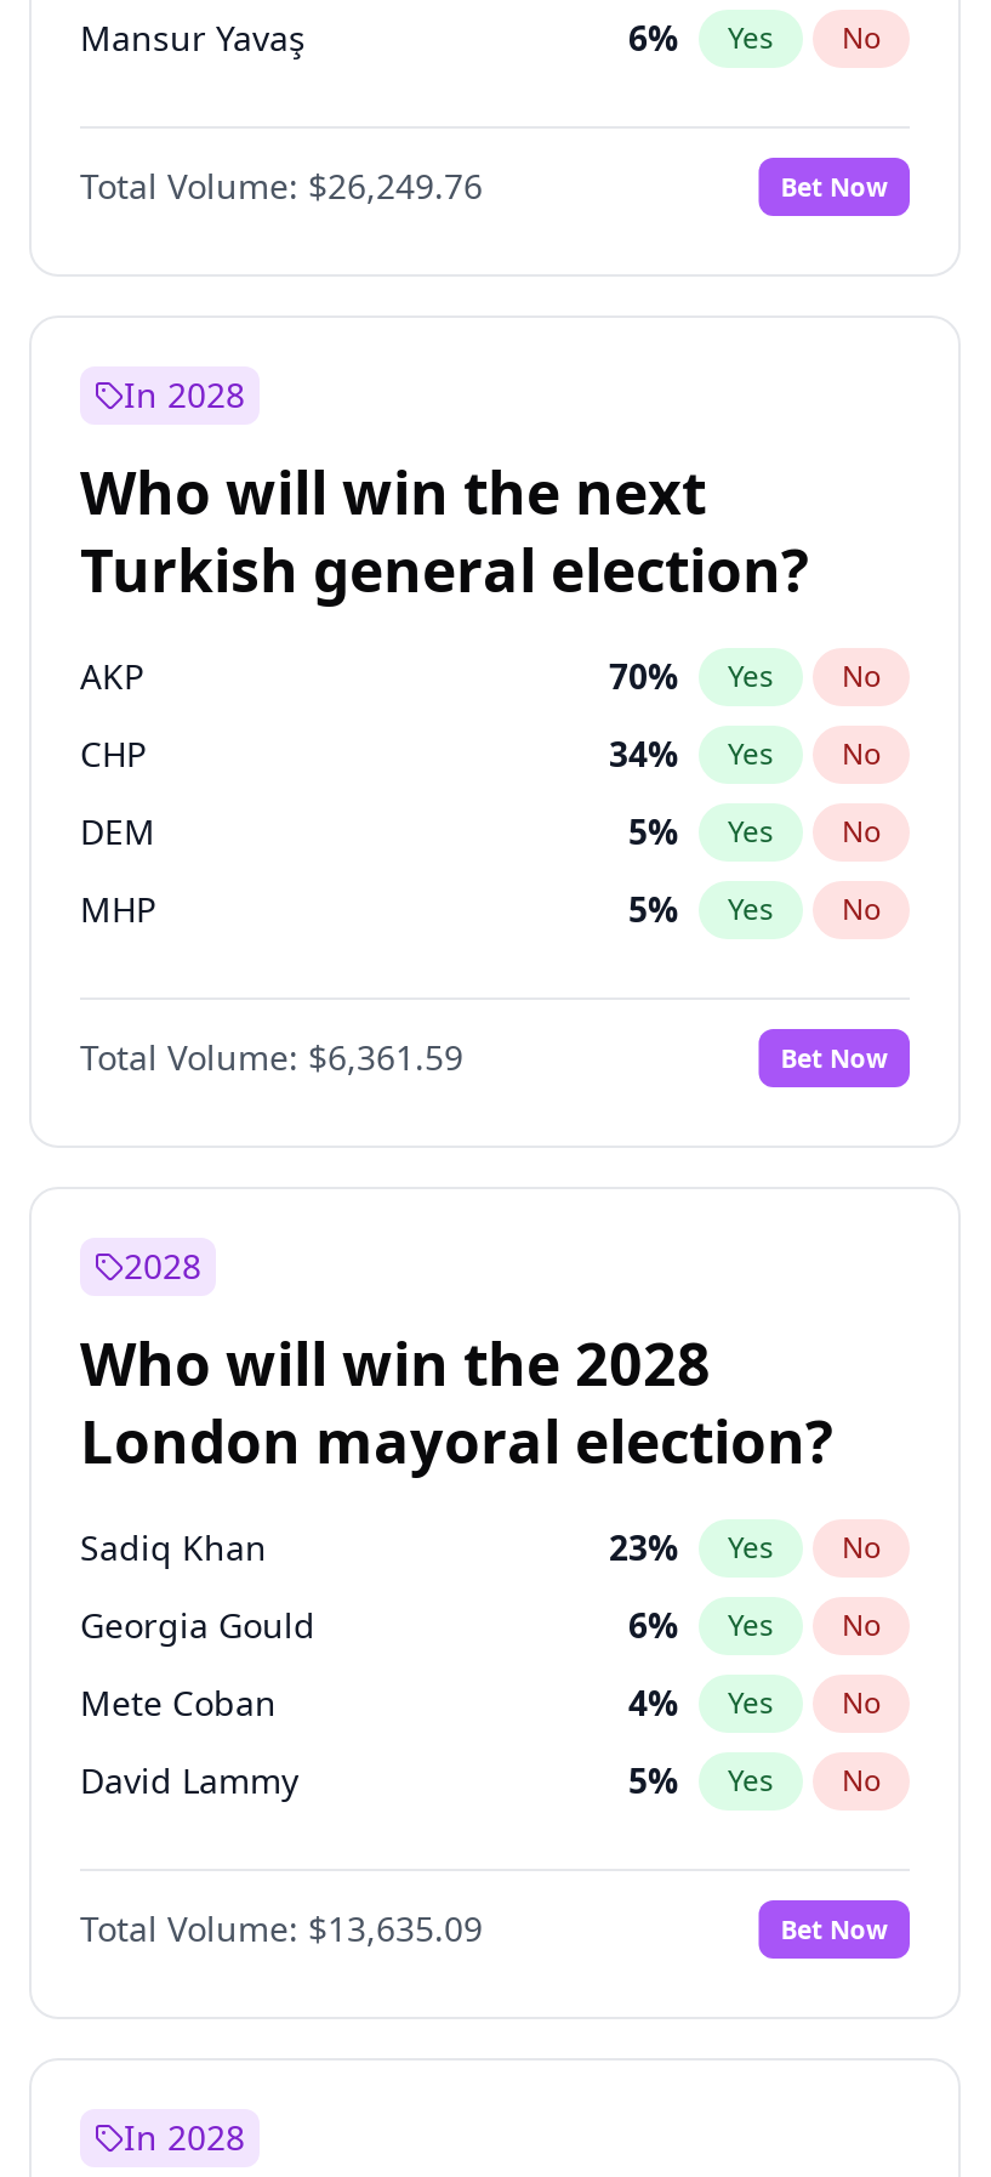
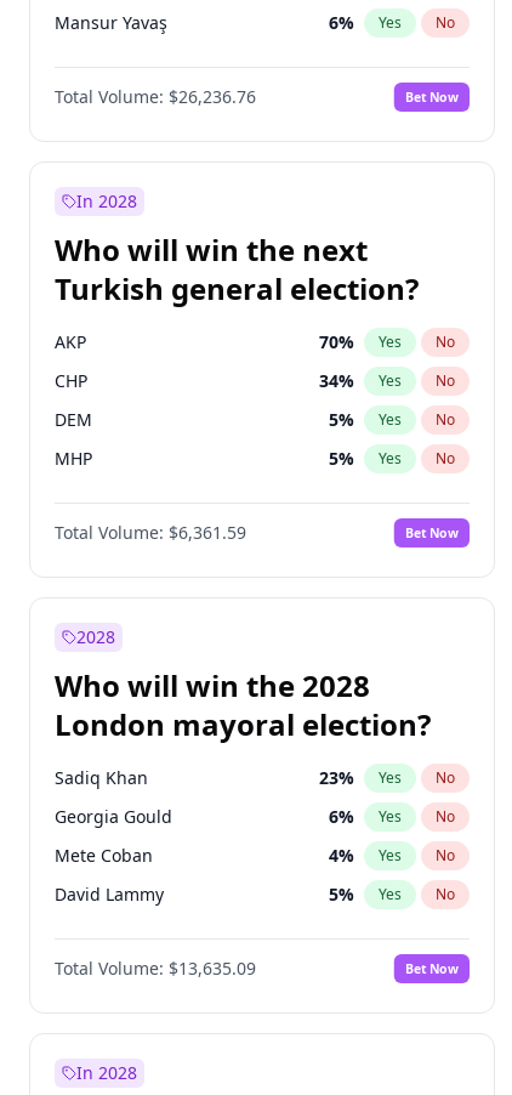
- Total Volume: $26,249.76
+ Total Volume: $26,236.76
